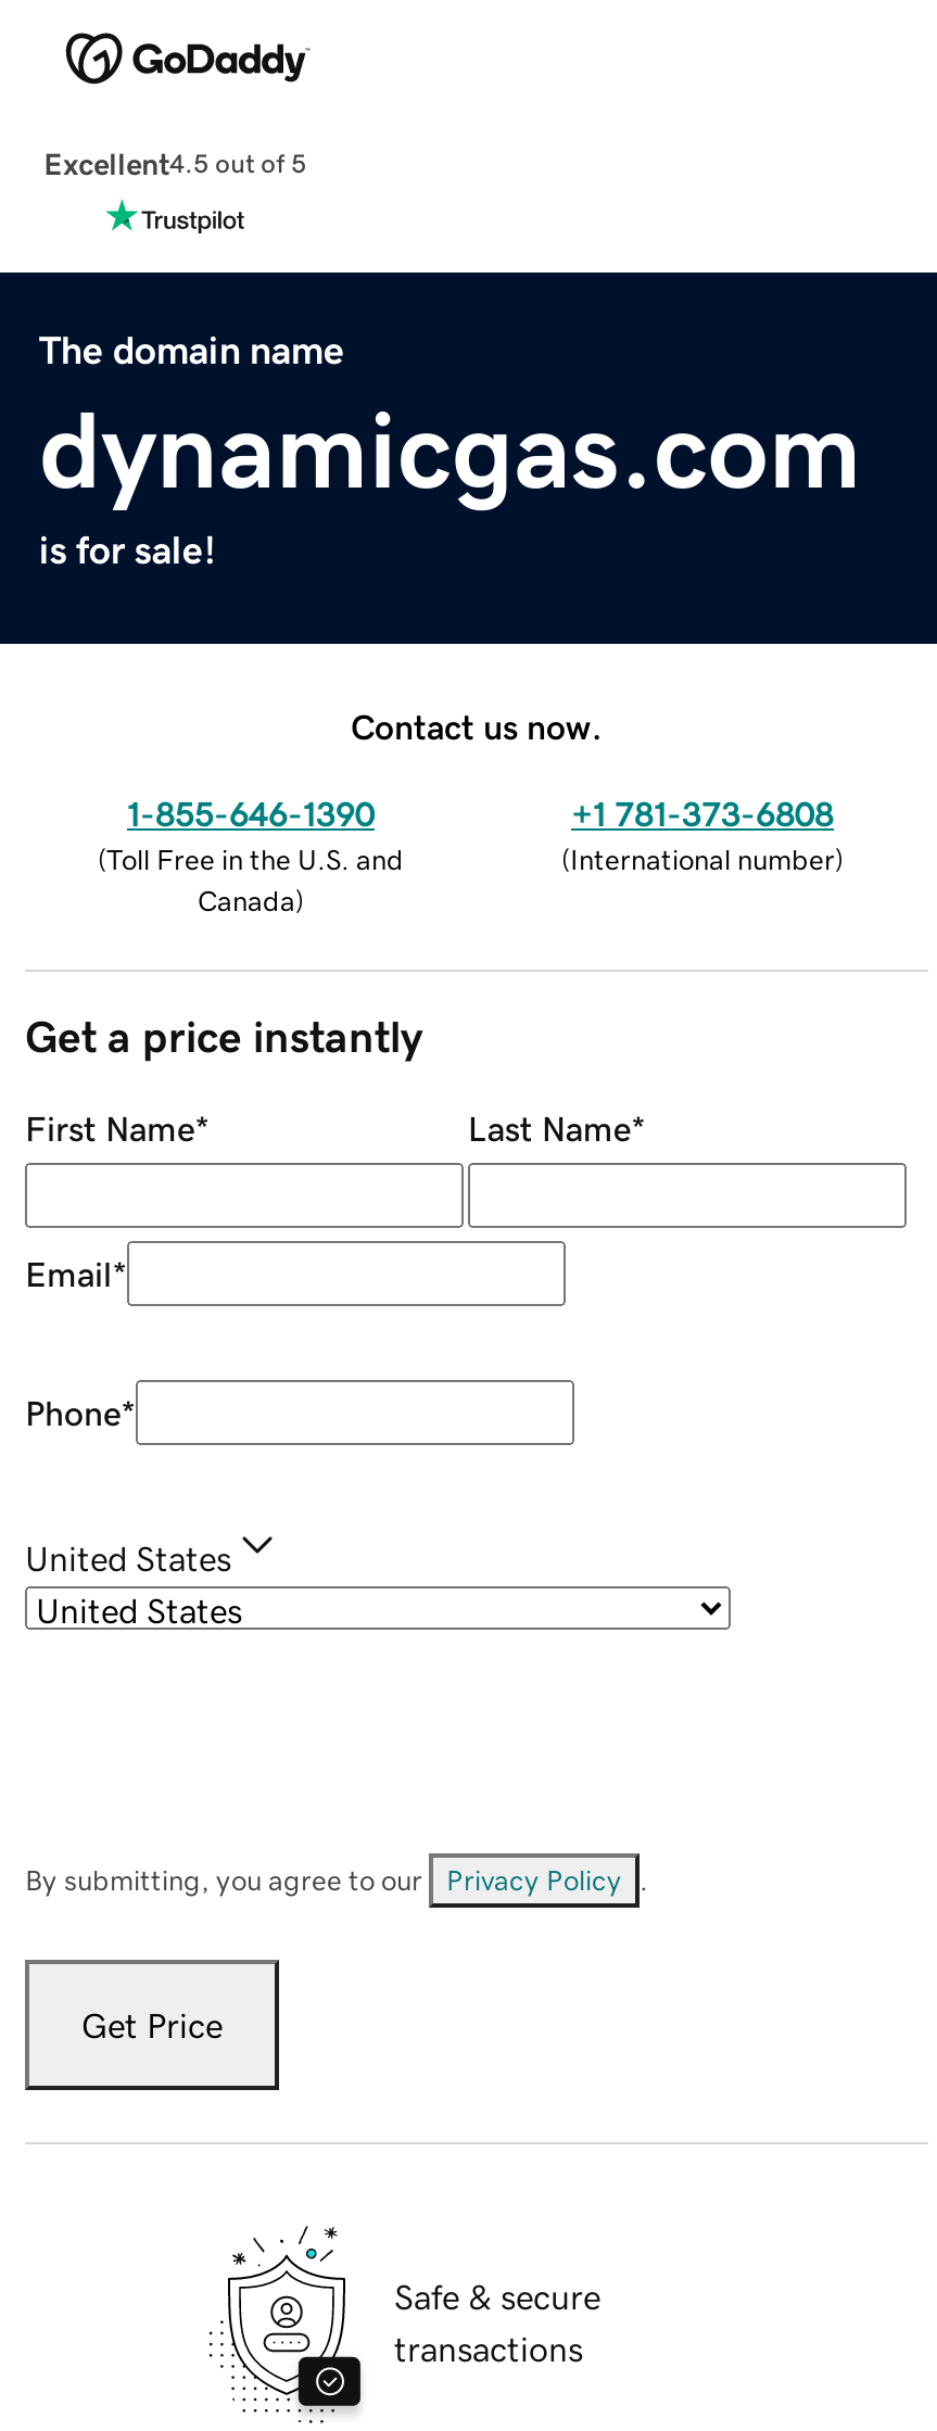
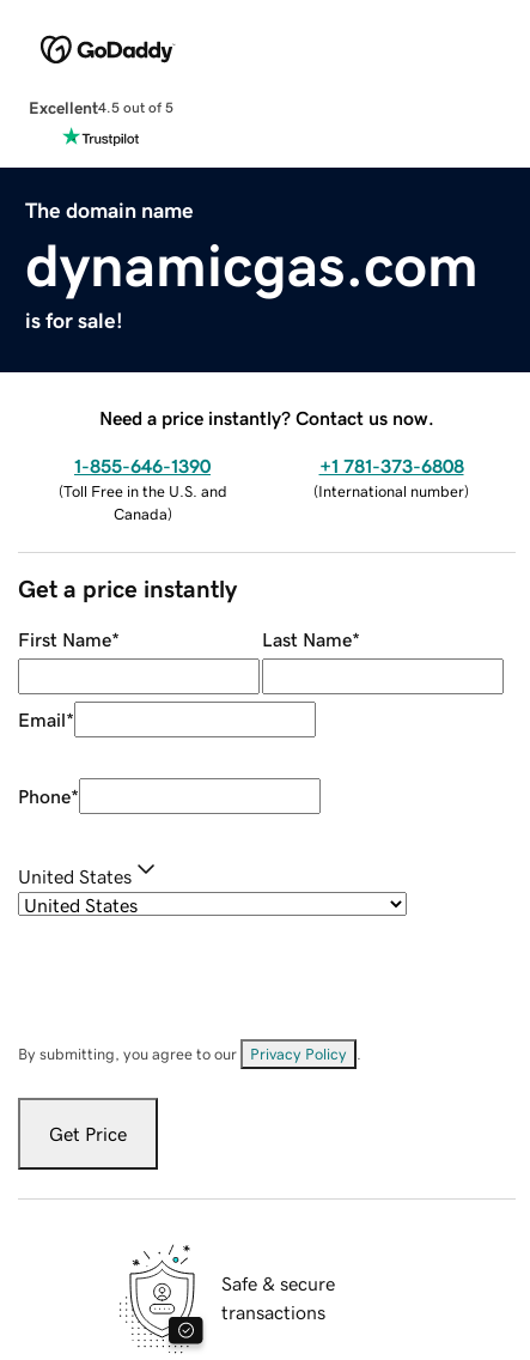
- Contact us now.
+ Need a price instantly? Contact us now.
